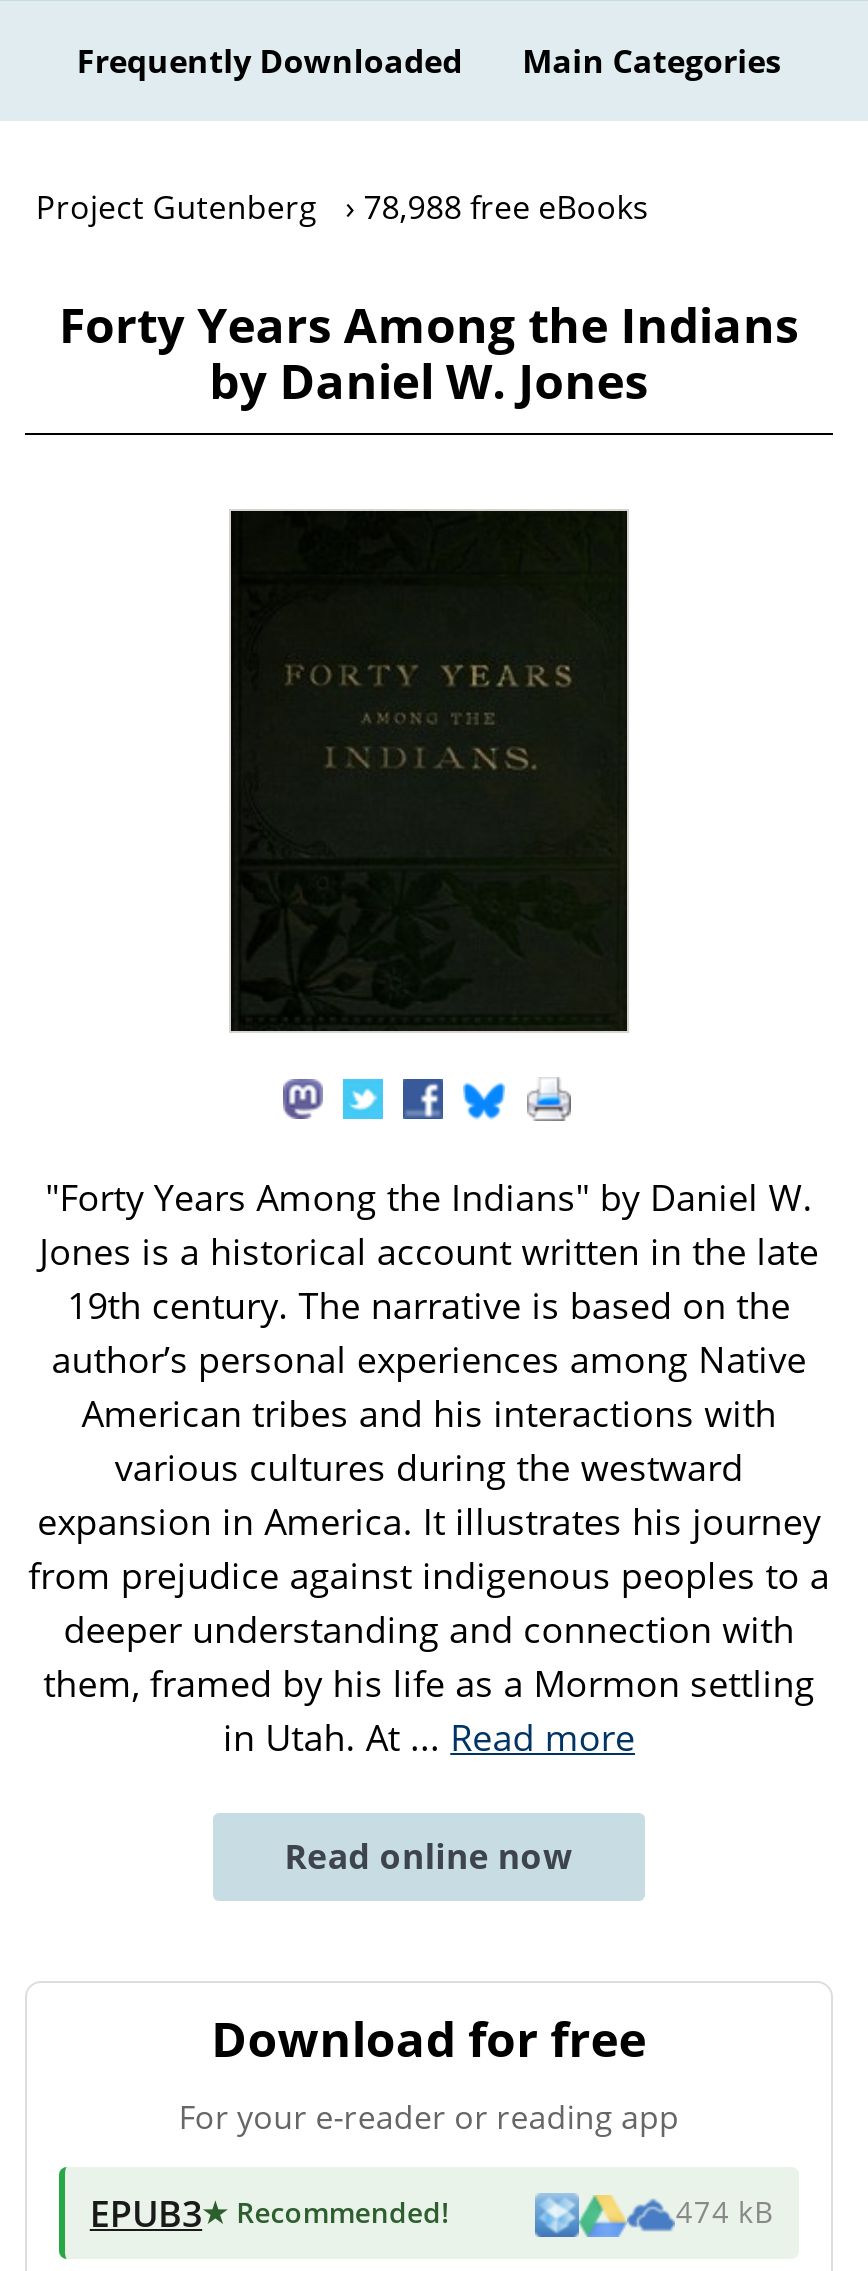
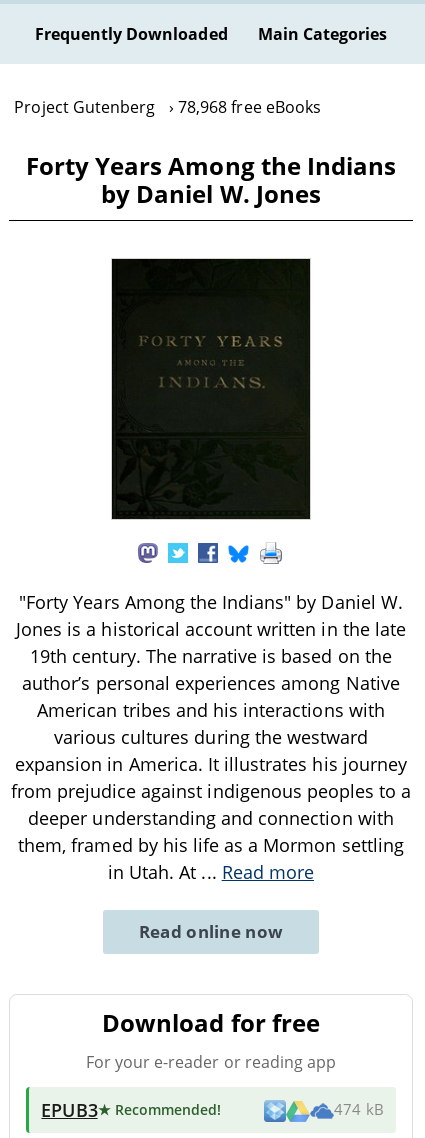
- Project Gutenberg 78,988 free eBooks
+ Project Gutenberg 78,968 free eBooks
